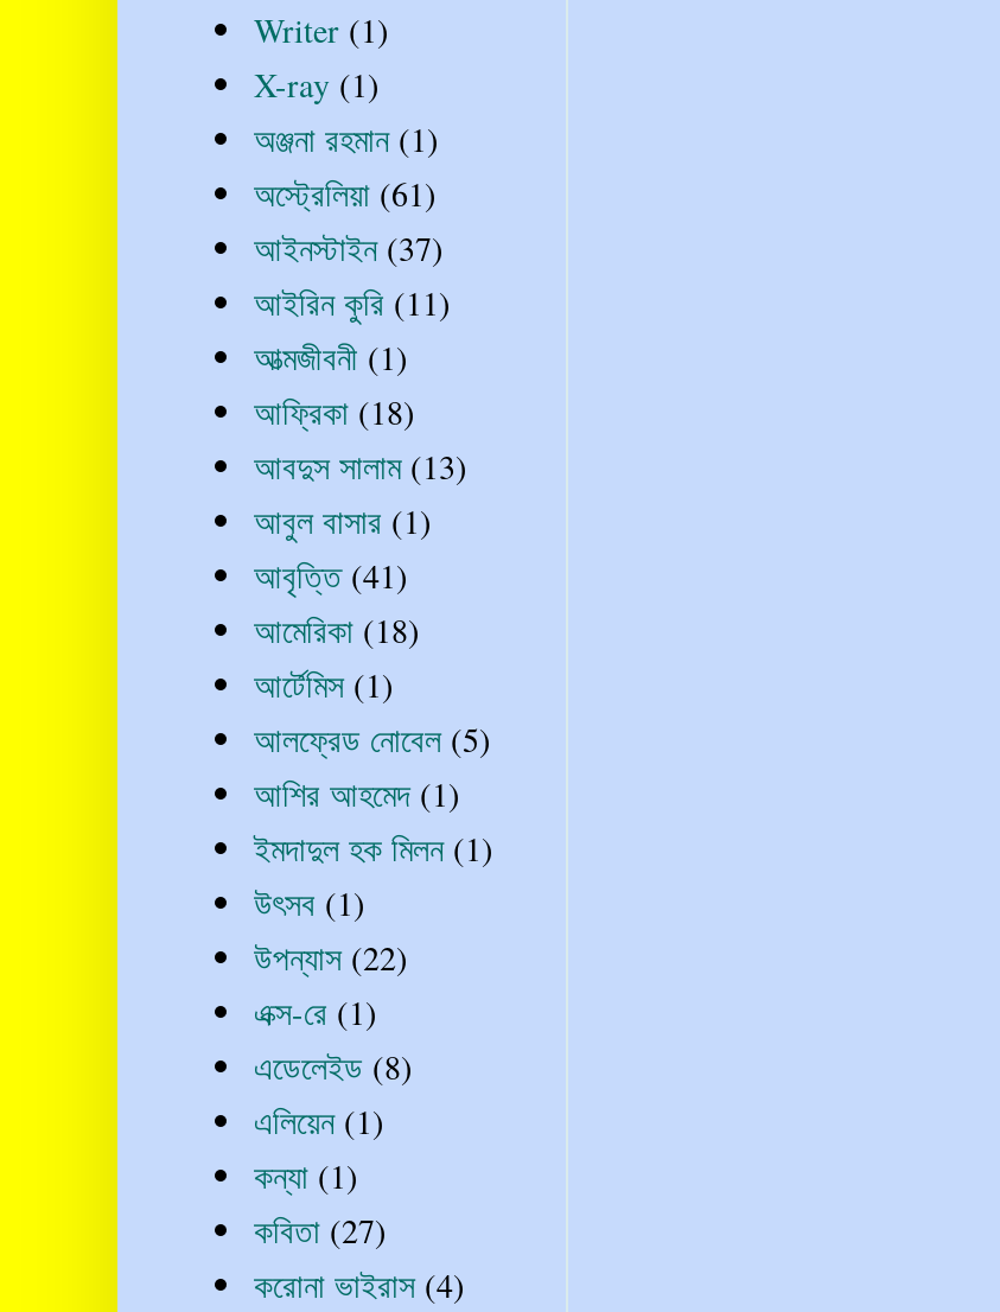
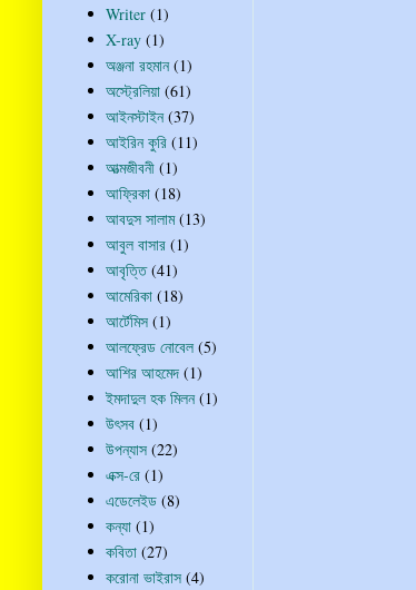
- এলিয়েন (1)
